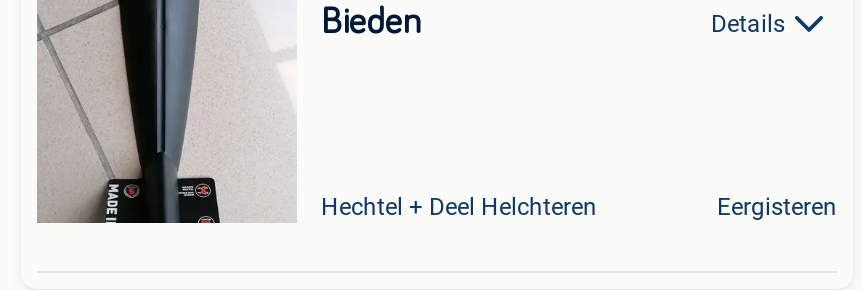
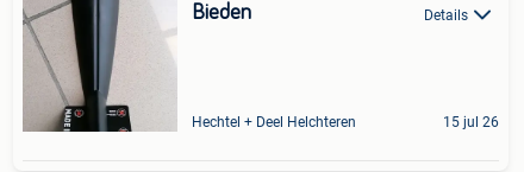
- Eergisteren
+ 15 jul 26
